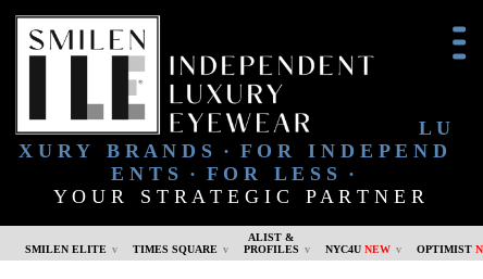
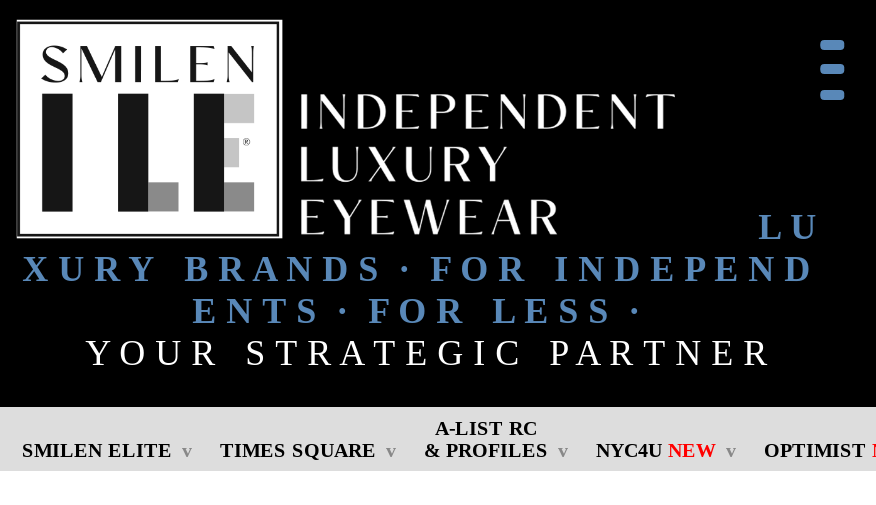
- ALIST &
- PROFILES
+ A-LIST RC
+ & PROFILES
